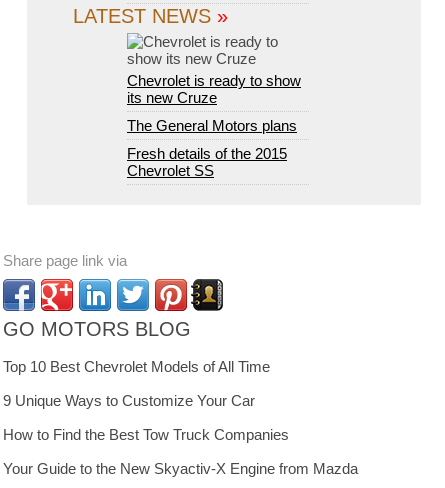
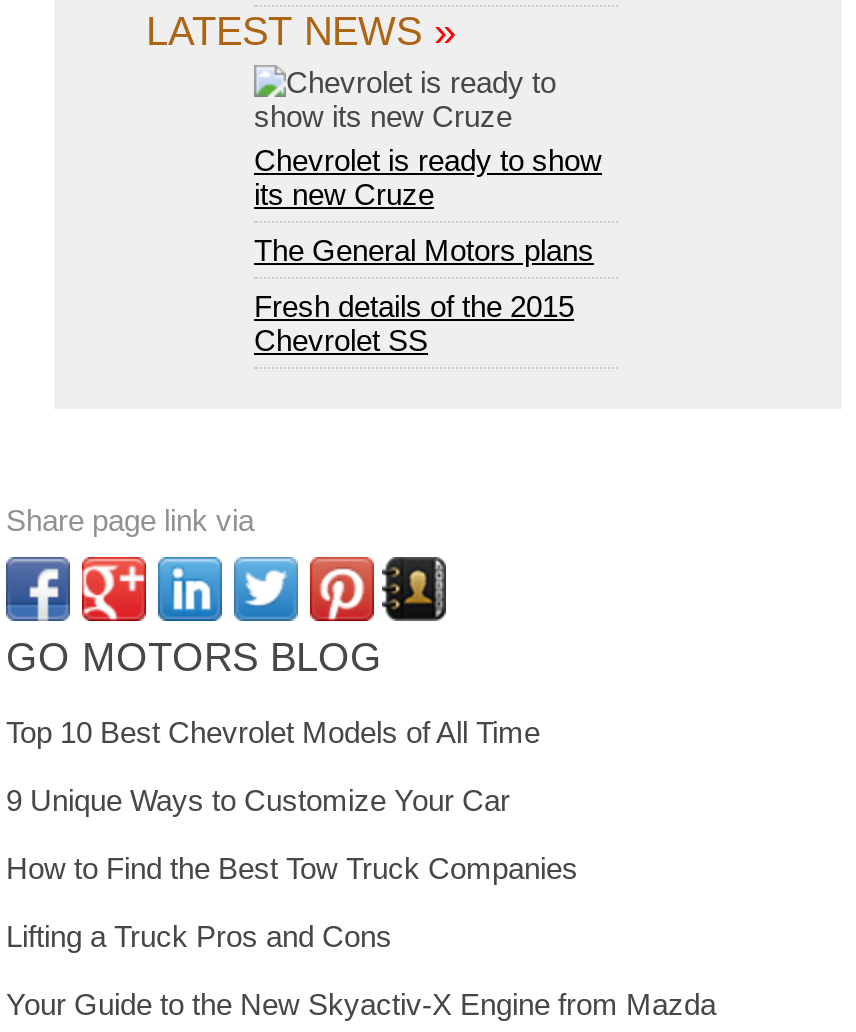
+ Lifting a Truck Pros and Cons
